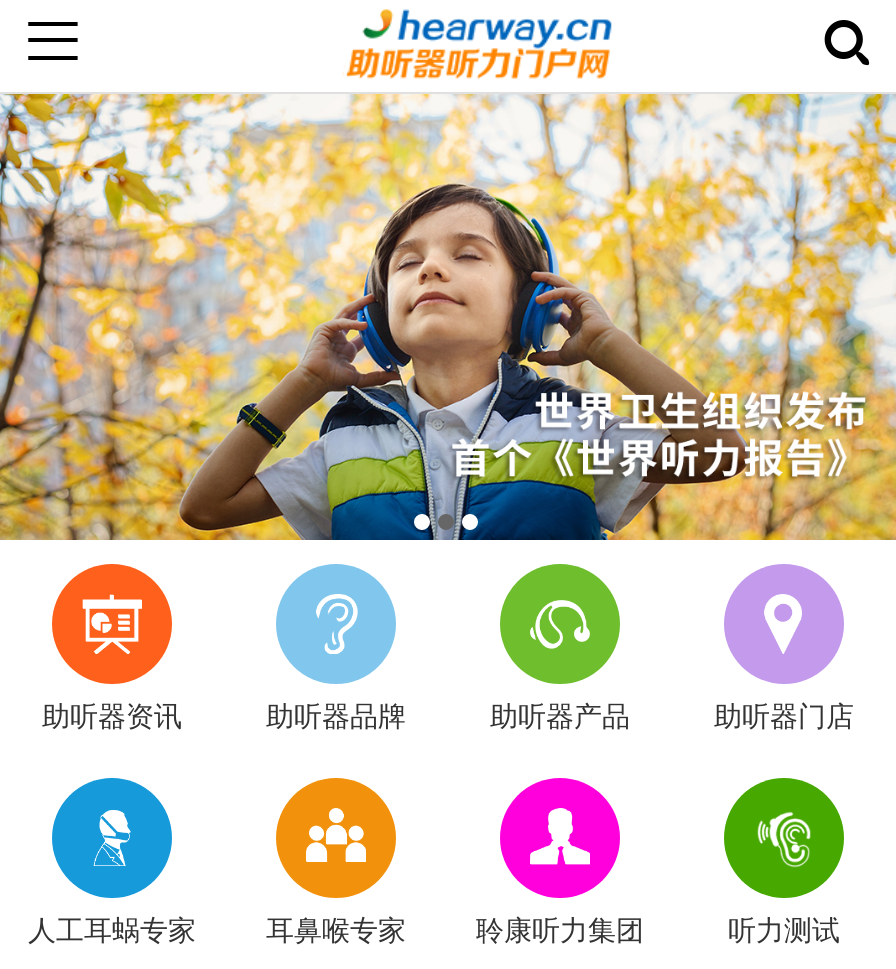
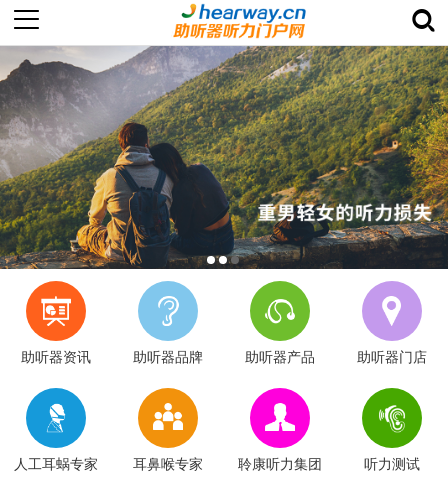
- [image]
+ [image]
